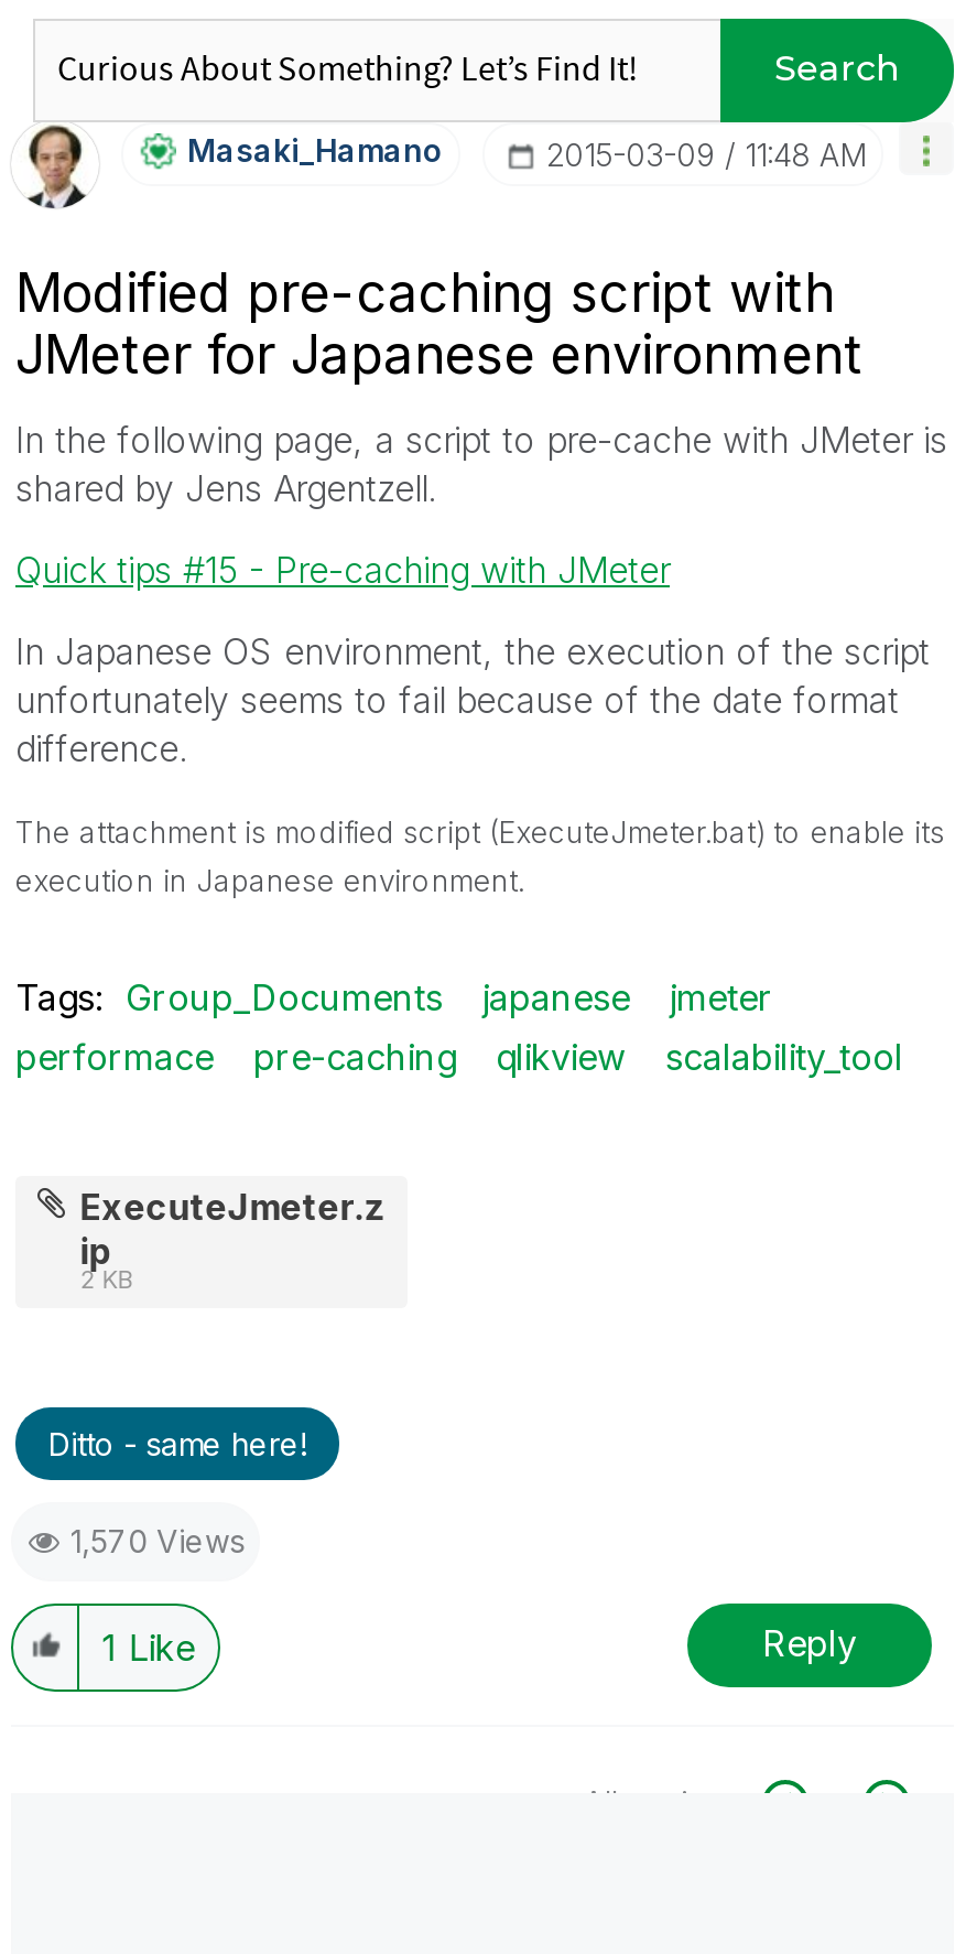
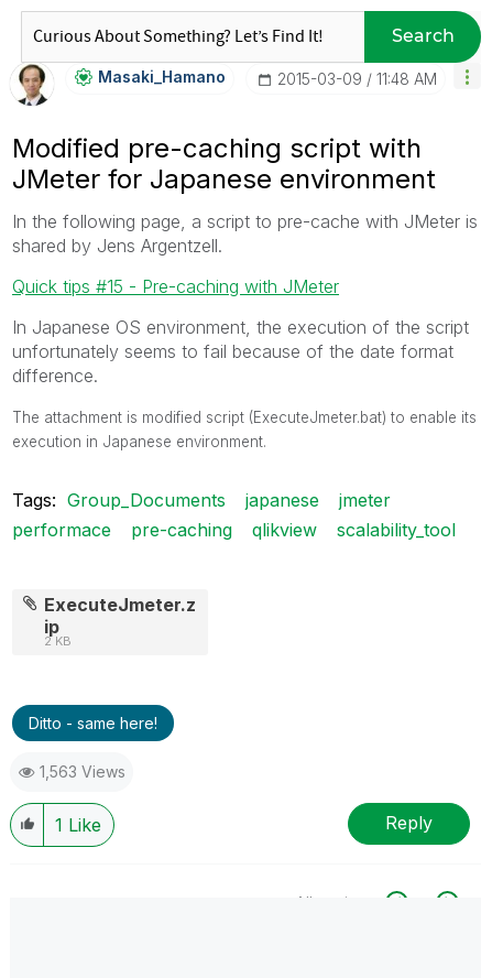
- 1,570 Views
+ 1,563 Views
